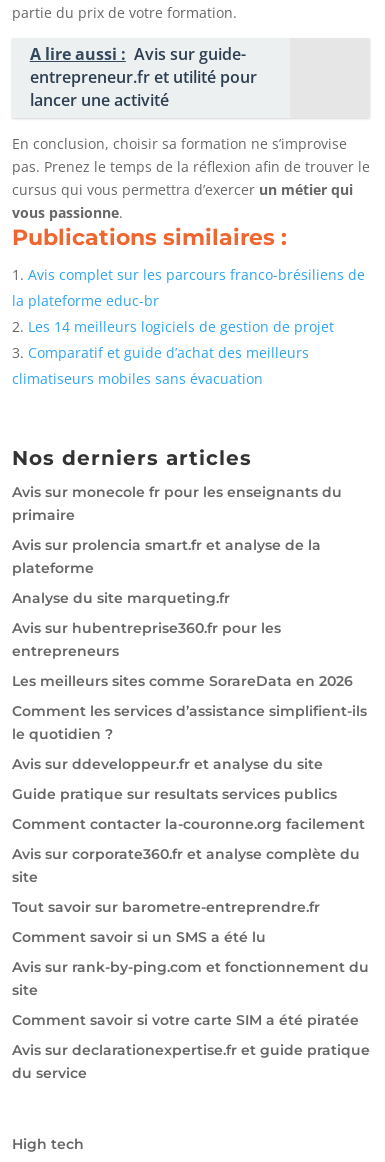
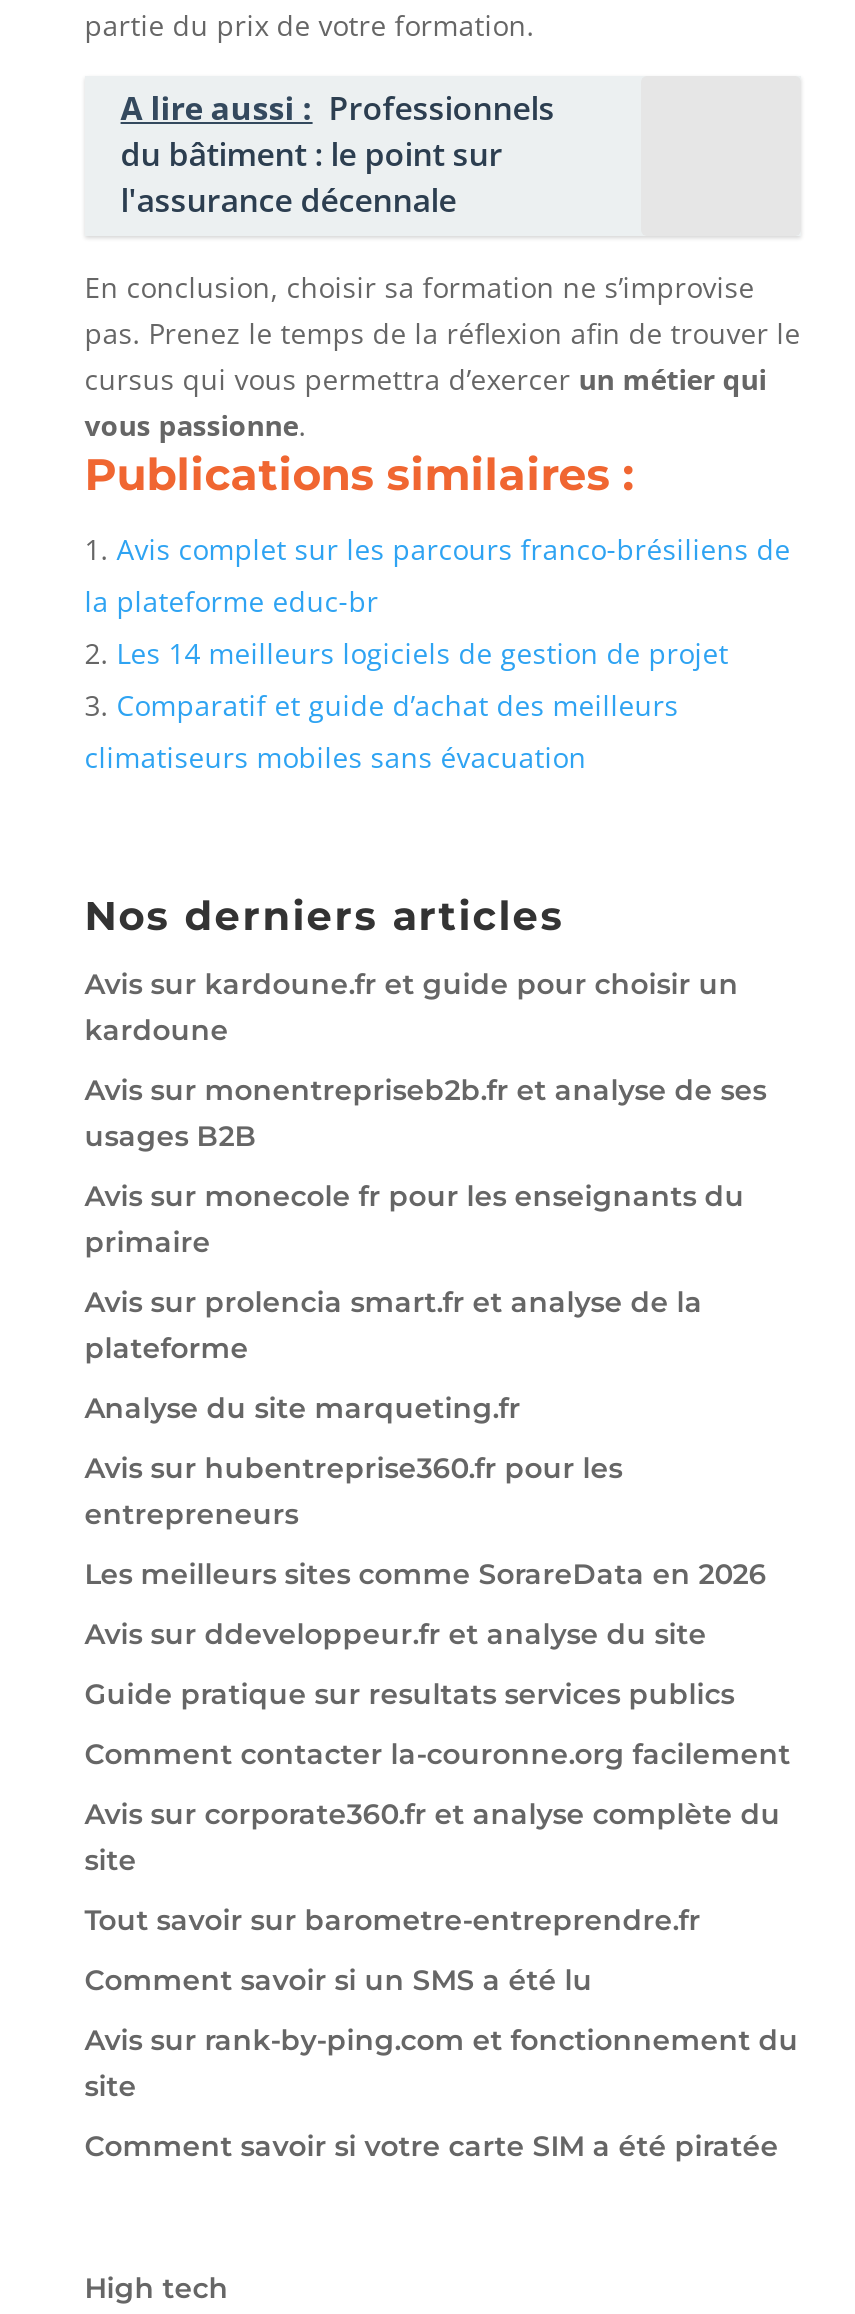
- A lire aussi : Avis sur guide-
- entrepreneur.fr et utilité pour
- lancer une activité
+ A lire aussi : Professionnels
+ du bâtiment : le point sur
+ l'assurance décennale

+ Avis sur kardoune.fr et guide pour choisir un
+ kardoune
+ Avis sur monentrepriseb2b.fr et analyse de ses
+ usages B2B

moved down: Avis sur monecole fr pour les enseignants du | primaire | Avis sur prolencia smart.fr et analyse de la | plateforme | Analyse du site marqueting.fr | Avis sur hubentreprise360.fr pour les | entrepreneurs | Les meilleurs sites comme SorareData en 2026

- Comment les services d’assistance simplifient-ils
- le quotidien ?

moved down: Avis sur ddeveloppeur.fr et analyse du site | Guide pratique sur resultats services publics | Comment contacter la-couronne.org facilement | ... | site | Comment savoir si votre carte SIM a été piratée

- Avis sur declarationexpertise.fr et guide pratique
- du service
